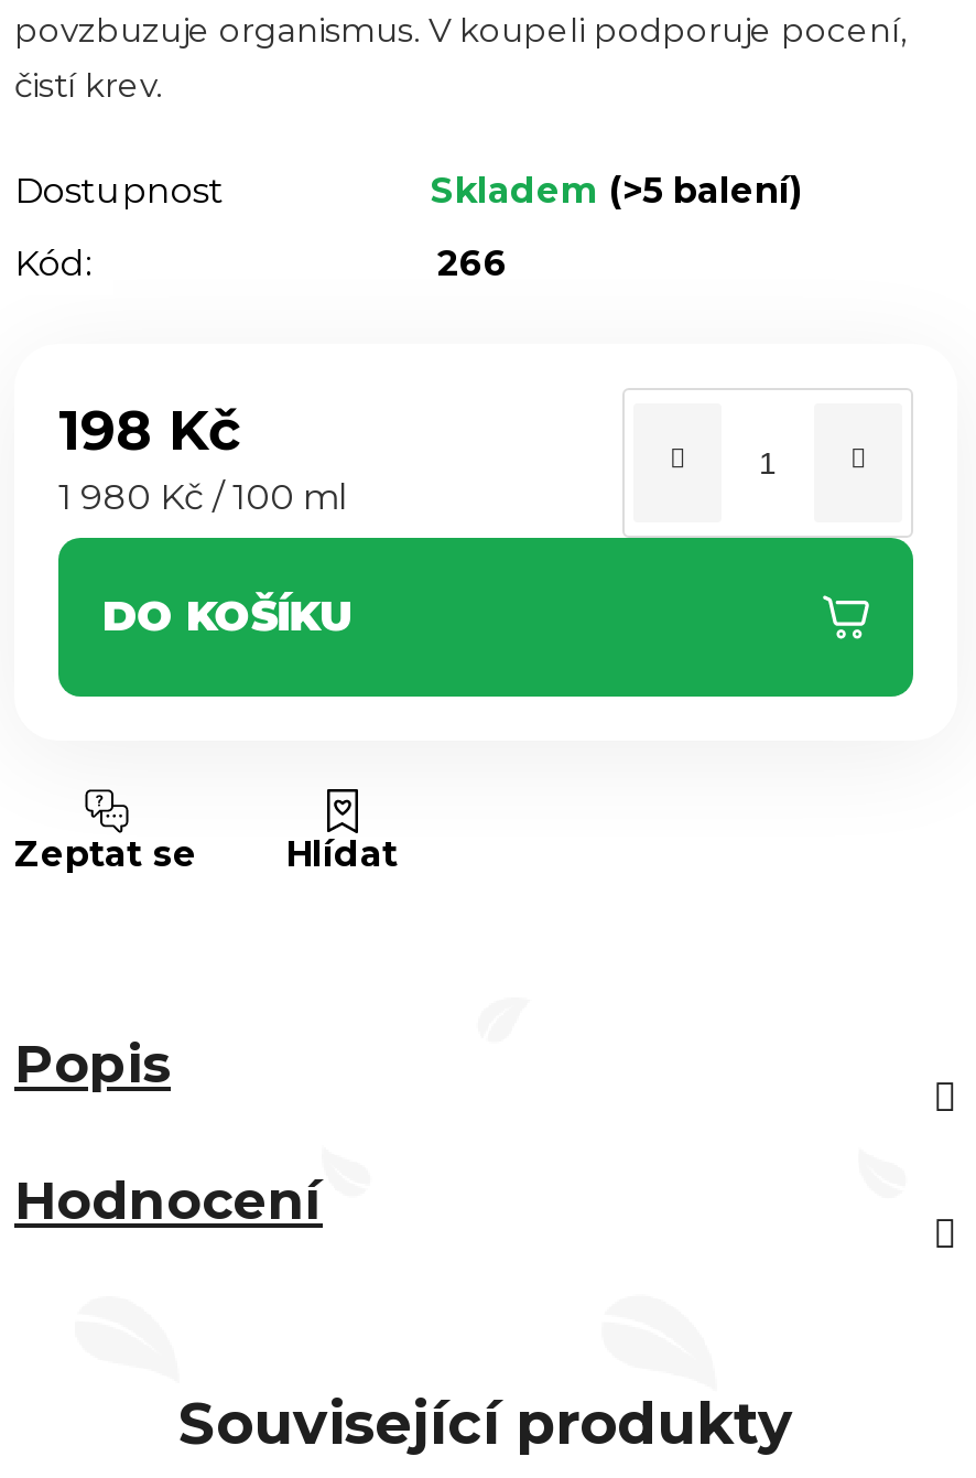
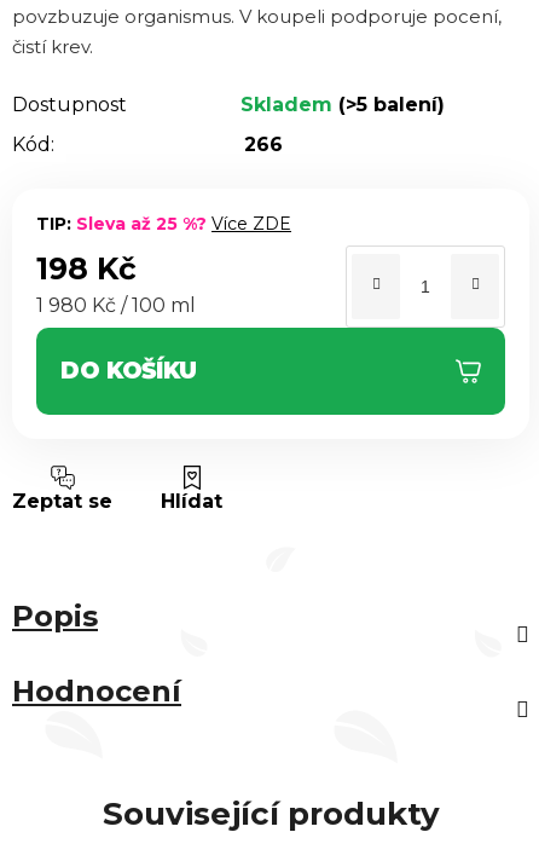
+ TIP: Sleva až 25 %? Více ZDE
